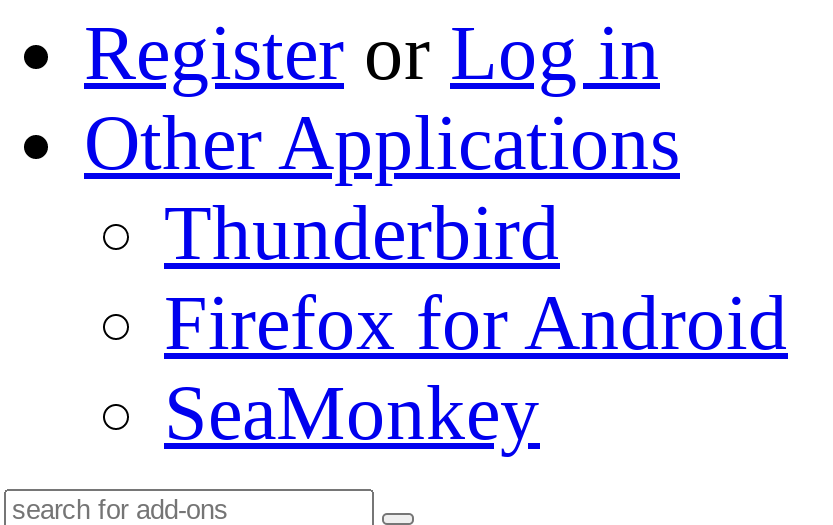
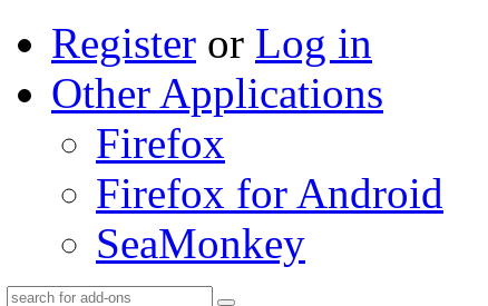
- Thunderbird
+ Firefox
